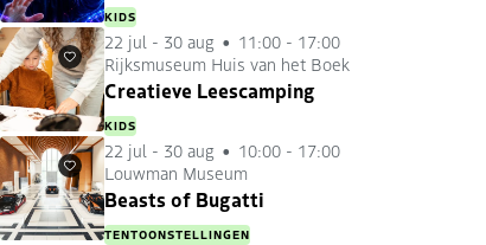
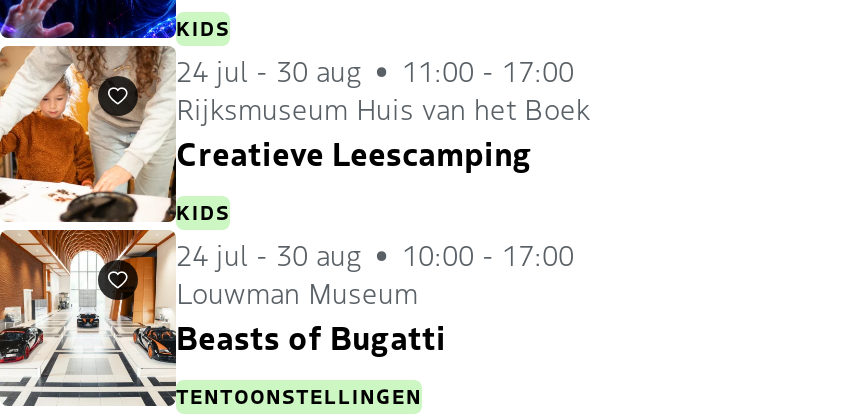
- 22 jul - 30 aug 11:00 - 17:00
+ 24 jul - 30 aug 11:00 - 17:00

- 22 jul - 30 aug 10:00 - 17:00
+ 24 jul - 30 aug 10:00 - 17:00
